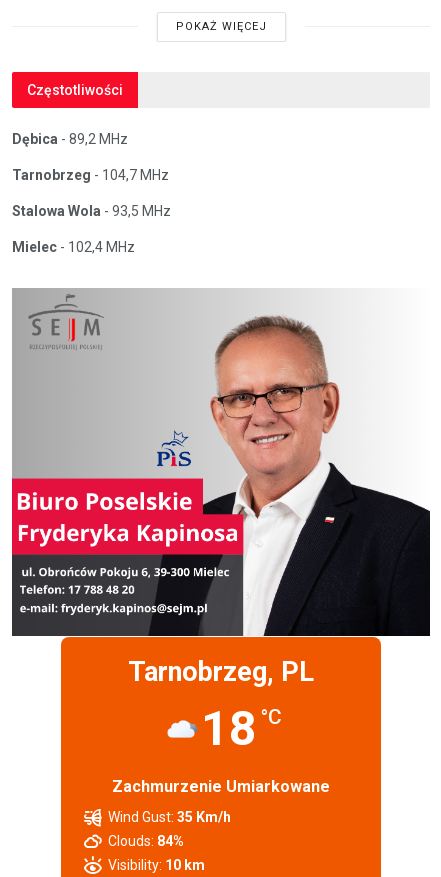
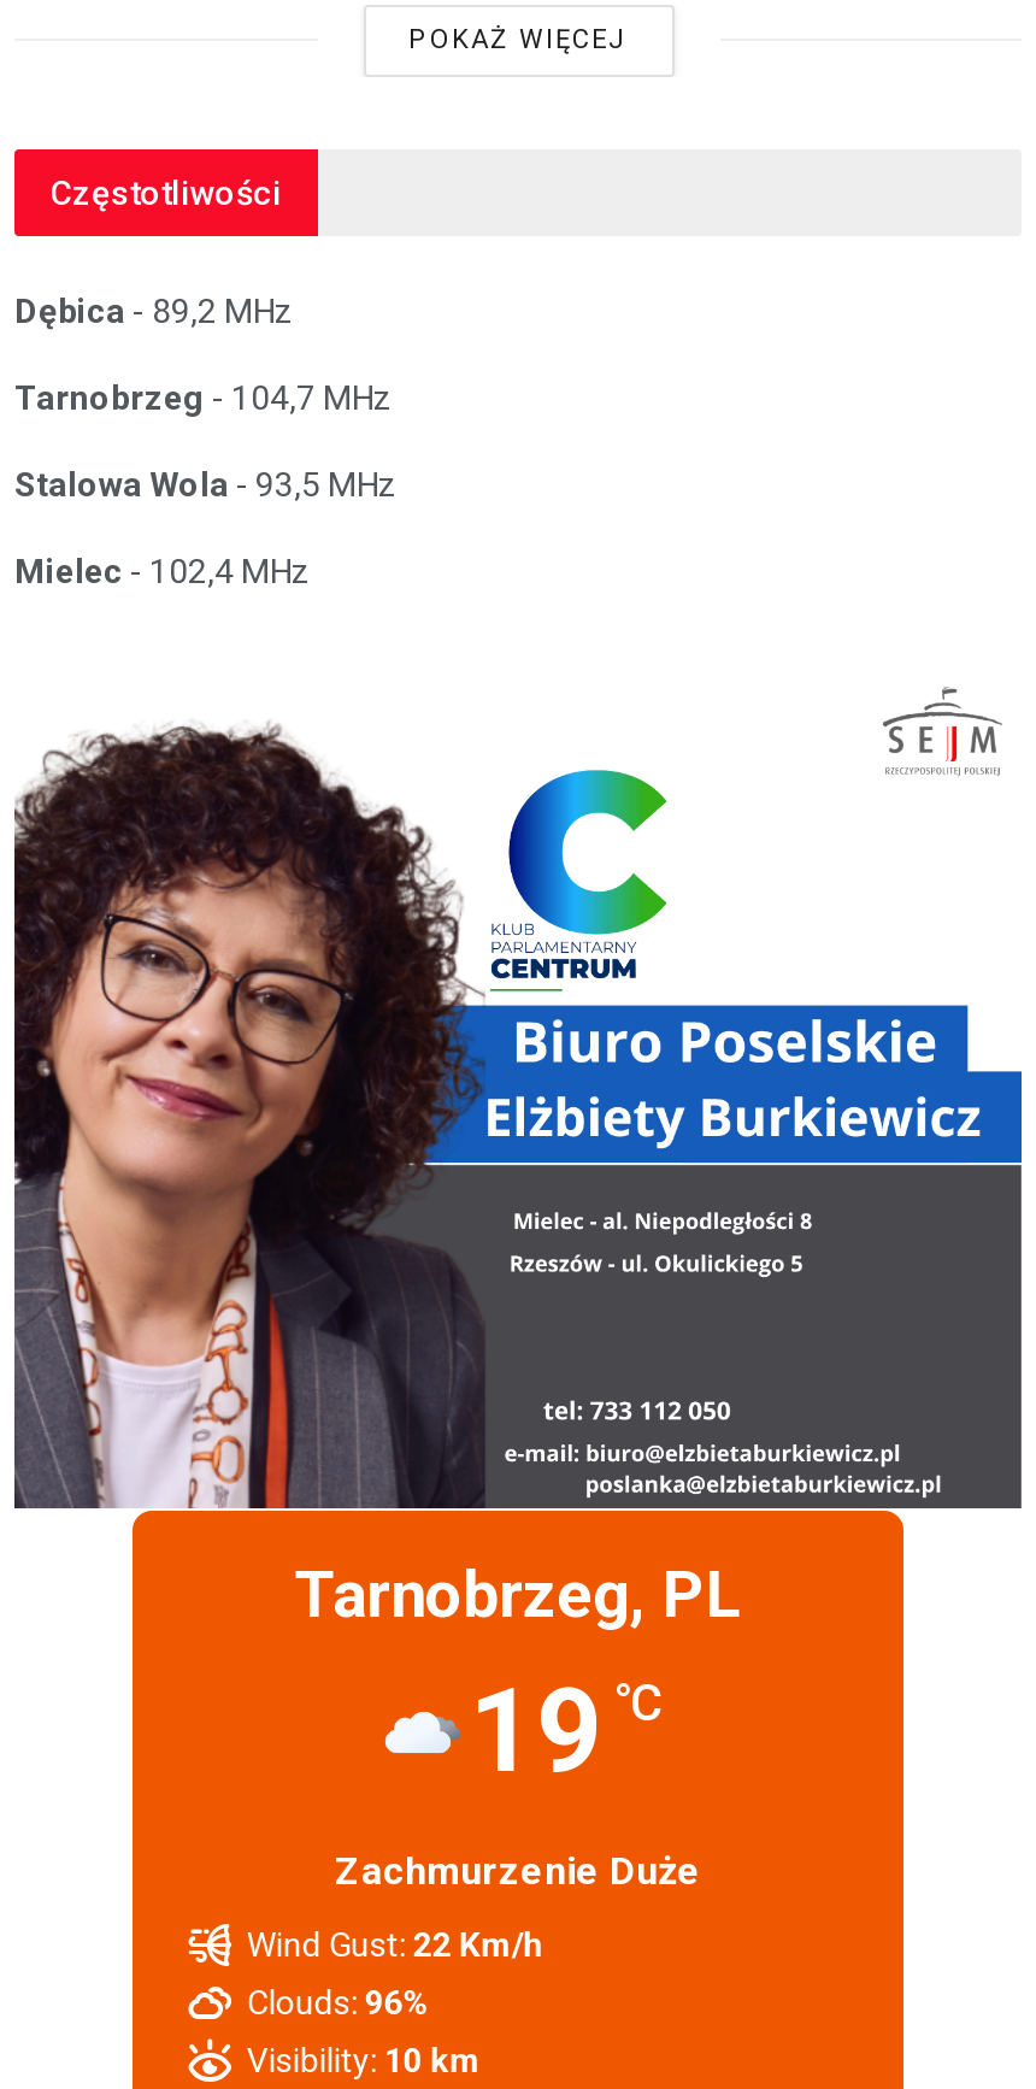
- [image]
+ [image]

- 18 °C
+ 19 °C

- Zachmurzenie Umiarkowane
+ Zachmurzenie Duże

- Wind Gust: 35 Km/h
+ Wind Gust: 22 Km/h

- Clouds: 84%
+ Clouds: 96%
